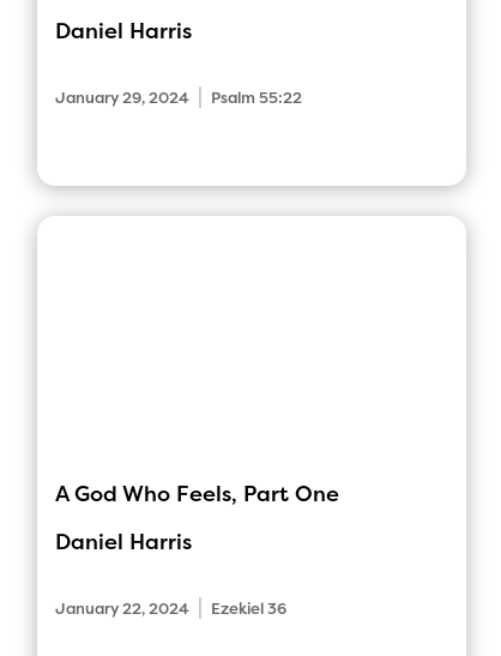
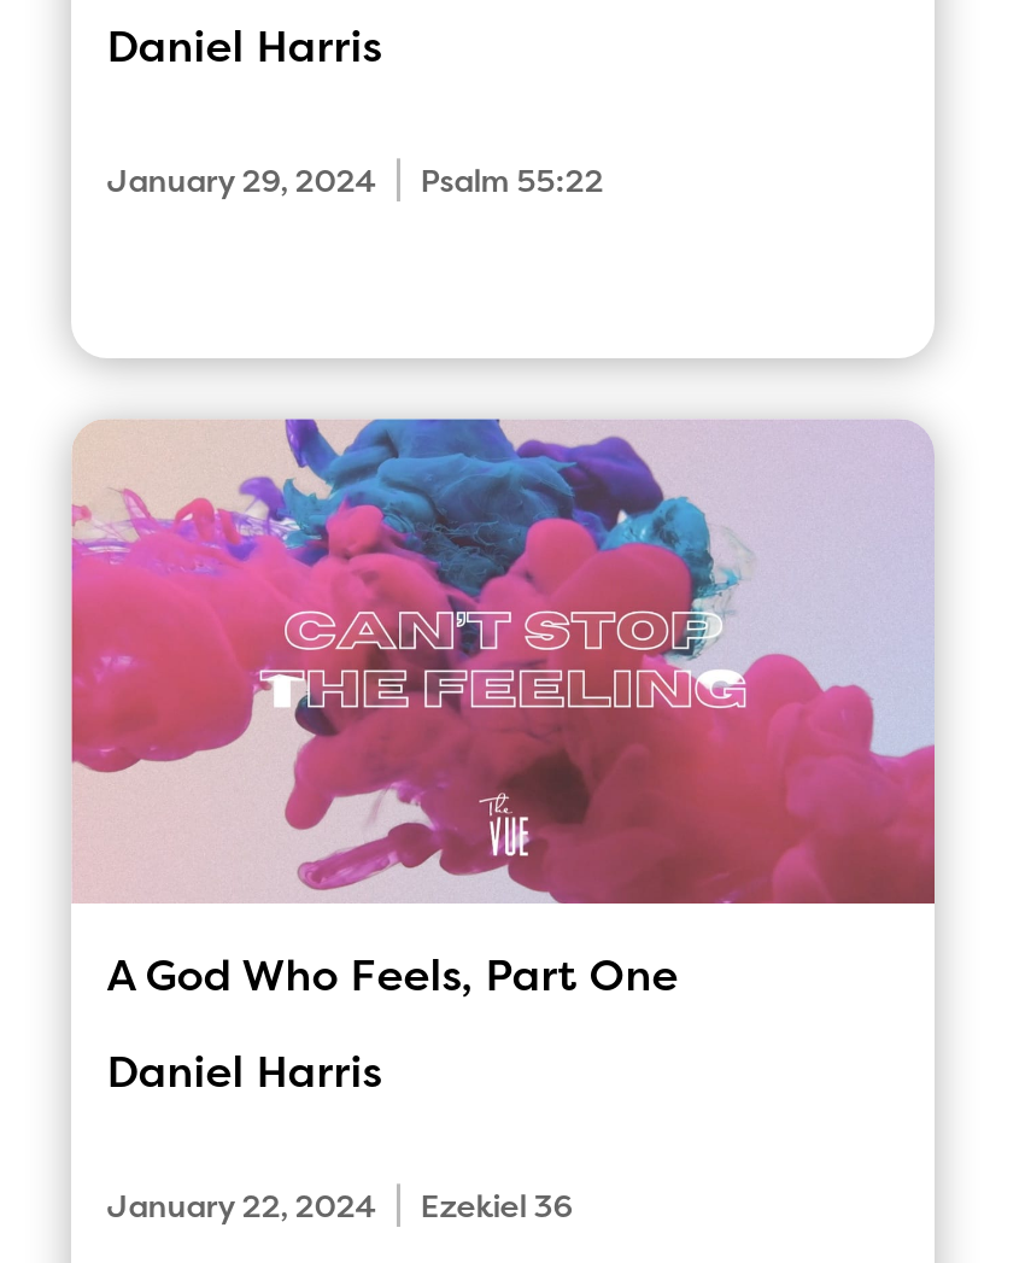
+ [image]
